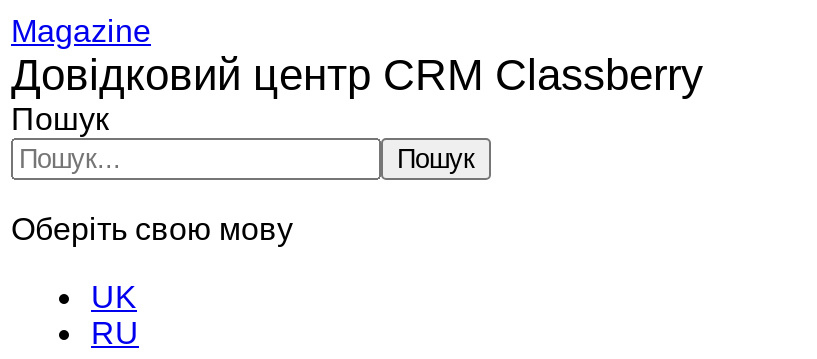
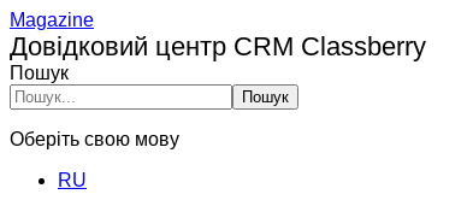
- UK
